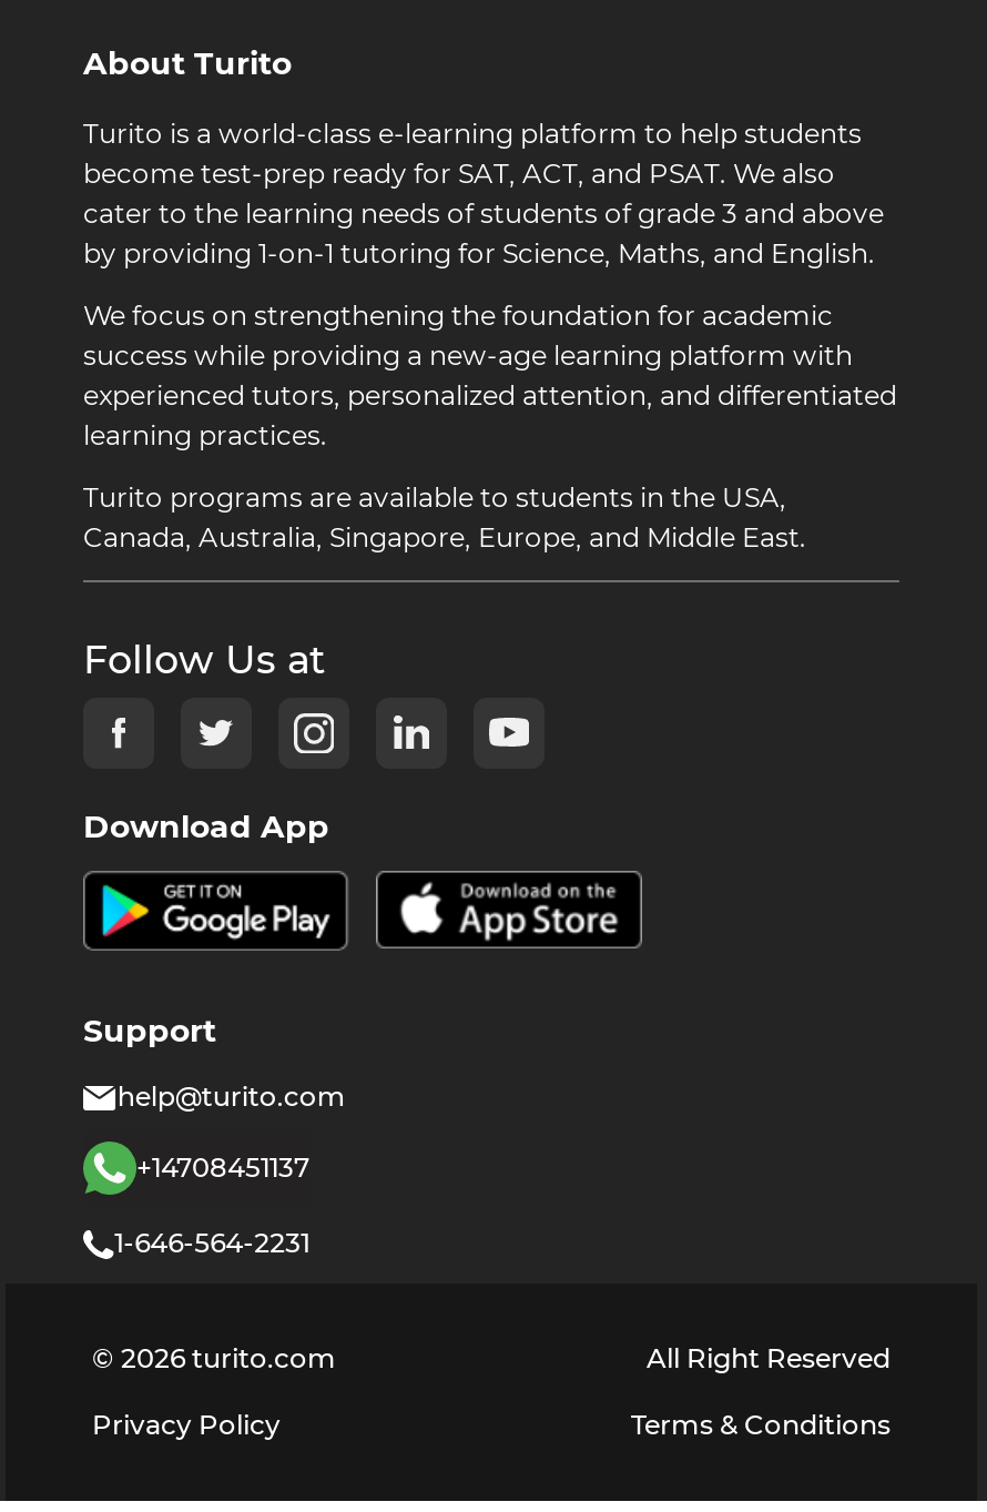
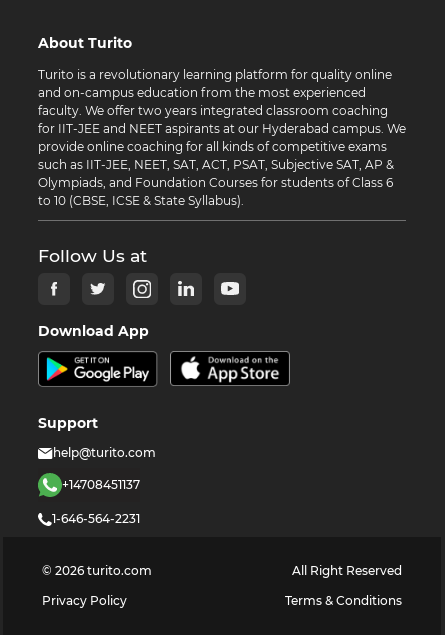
- Turito is a world-class e-learning platform to help students
- become test-prep ready for SAT, ACT, and PSAT. We also
- cater to the learning needs of students of grade 3 and above
- by providing 1-on-1 tutoring for Science, Maths, and English.
- We focus on strengthening the foundation for academic
- success while providing a new-age learning platform with
- experienced tutors, personalized attention, and differentiated
- learning practices.
- Turito programs are available to students in the USA,
- Canada, Australia, Singapore, Europe, and Middle East.
+ Turito is a revolutionary learning platform for quality online
+ and on-campus education from the most experienced
+ faculty. We offer two years integrated classroom coaching
+ for IIT-JEE and NEET aspirants at our Hyderabad campus. We
+ provide online coaching for all kinds of competitive exams
+ such as IIT-JEE, NEET, SAT, ACT, PSAT, Subjective SAT, AP &
+ Olympiads, and Foundation Courses for students of Class 6
+ to 10 (CBSE, ICSE & State Syllabus).
